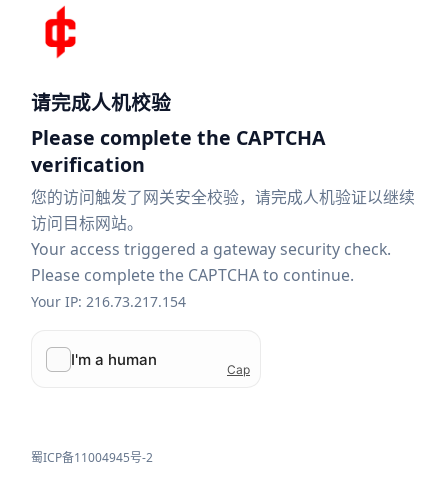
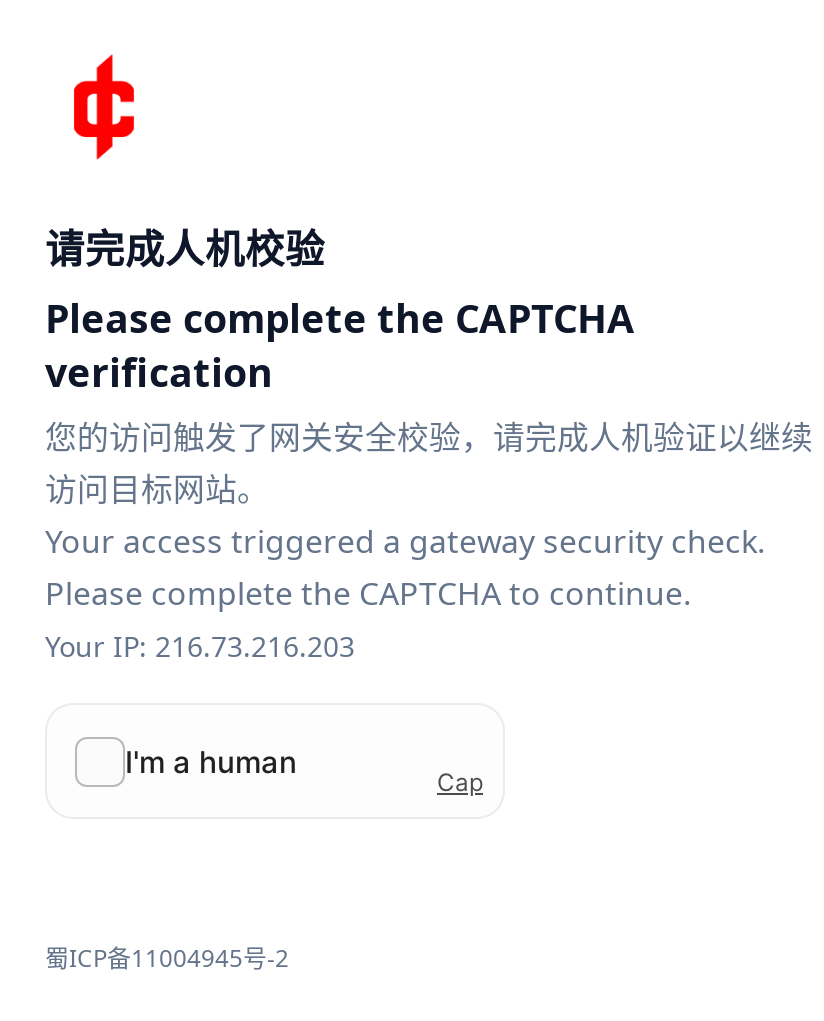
- Your IP: 216.73.217.154
+ Your IP: 216.73.216.203
